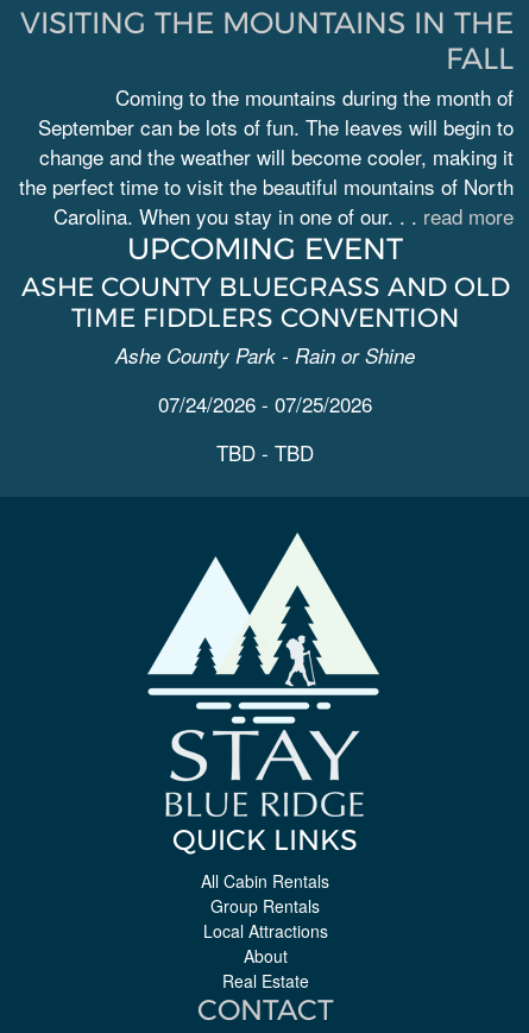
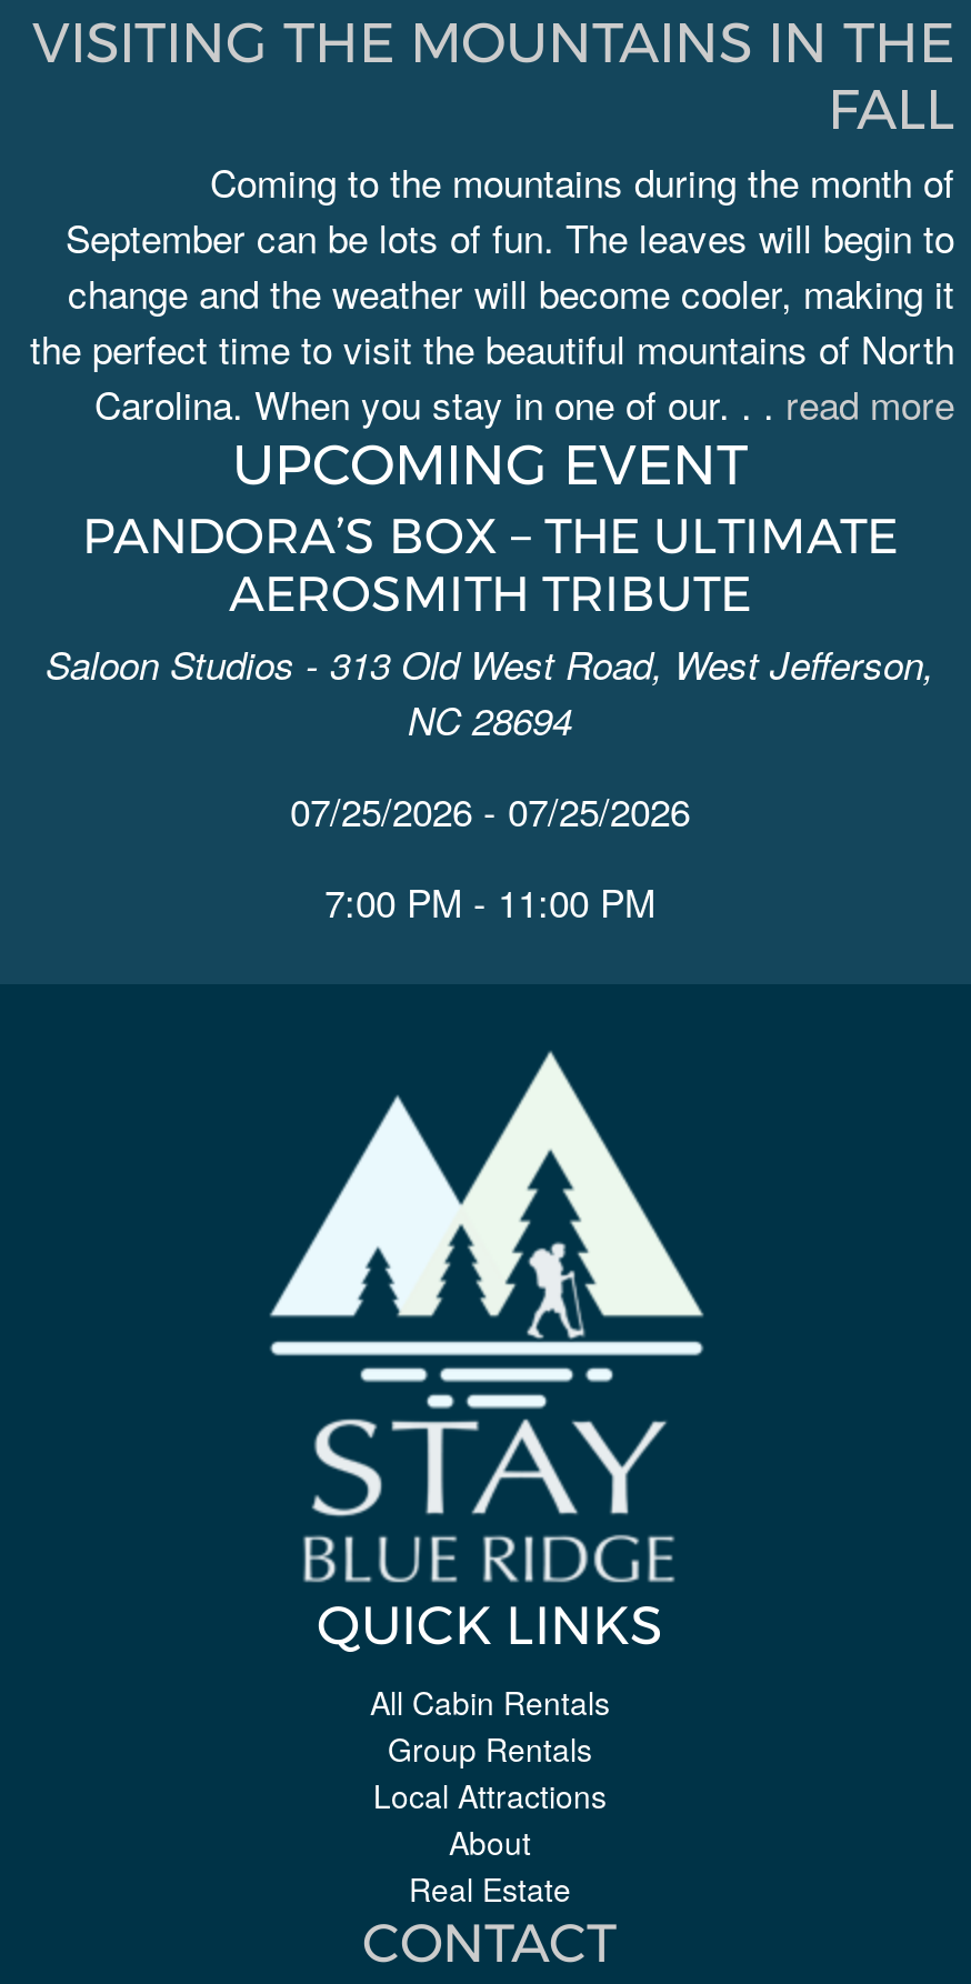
- ASHE COUNTY BLUEGRASS AND OLD
- TIME FIDDLERS CONVENTION
- Ashe County Park - Rain or Shine
+ PANDORA’S BOX – THE ULTIMATE
+ AEROSMITH TRIBUTE
+ Saloon Studios - 313 Old West Road, West Jefferson,
+ NC 28694

- 07/24/2026 - 07/25/2026
+ 07/25/2026 - 07/25/2026

- TBD - TBD
+ 7:00 PM - 11:00 PM
